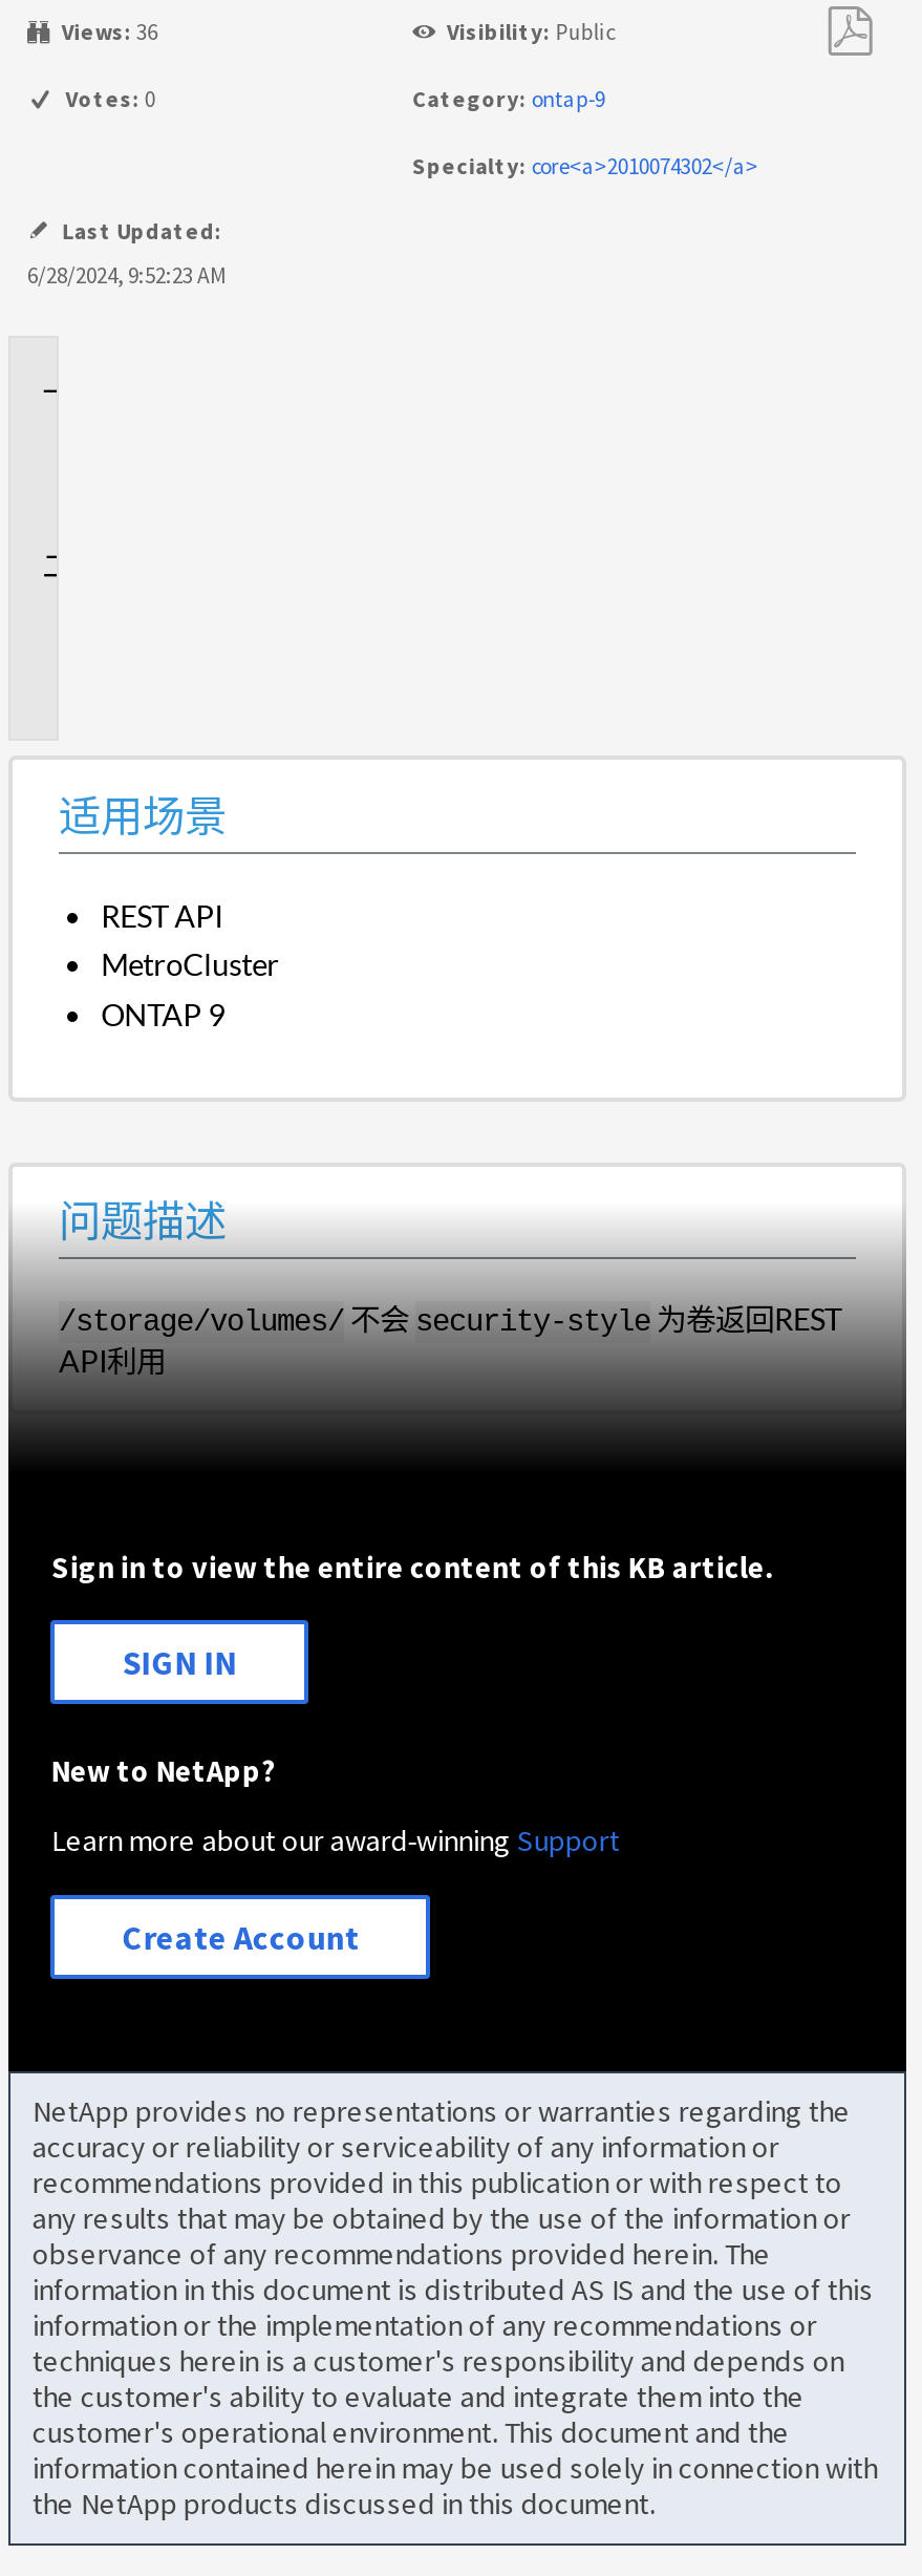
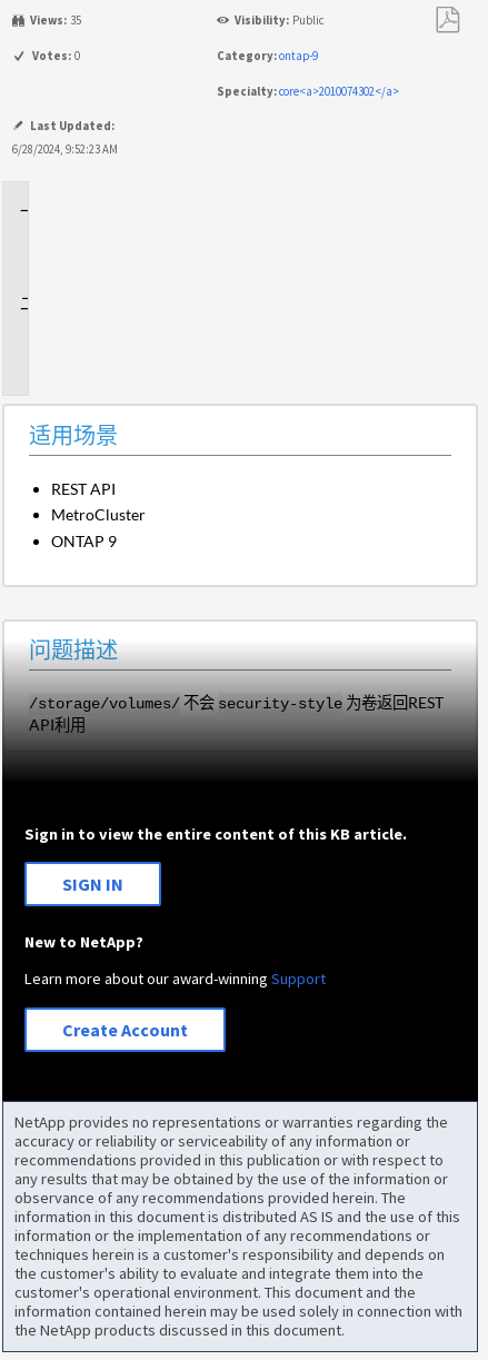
- Views: 36
+ Views: 35
